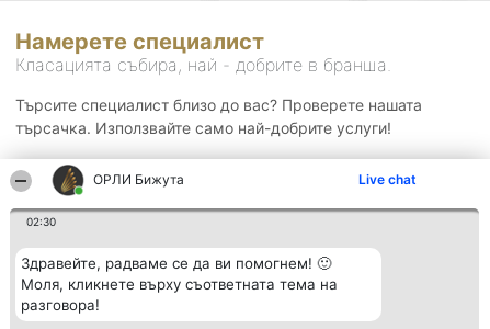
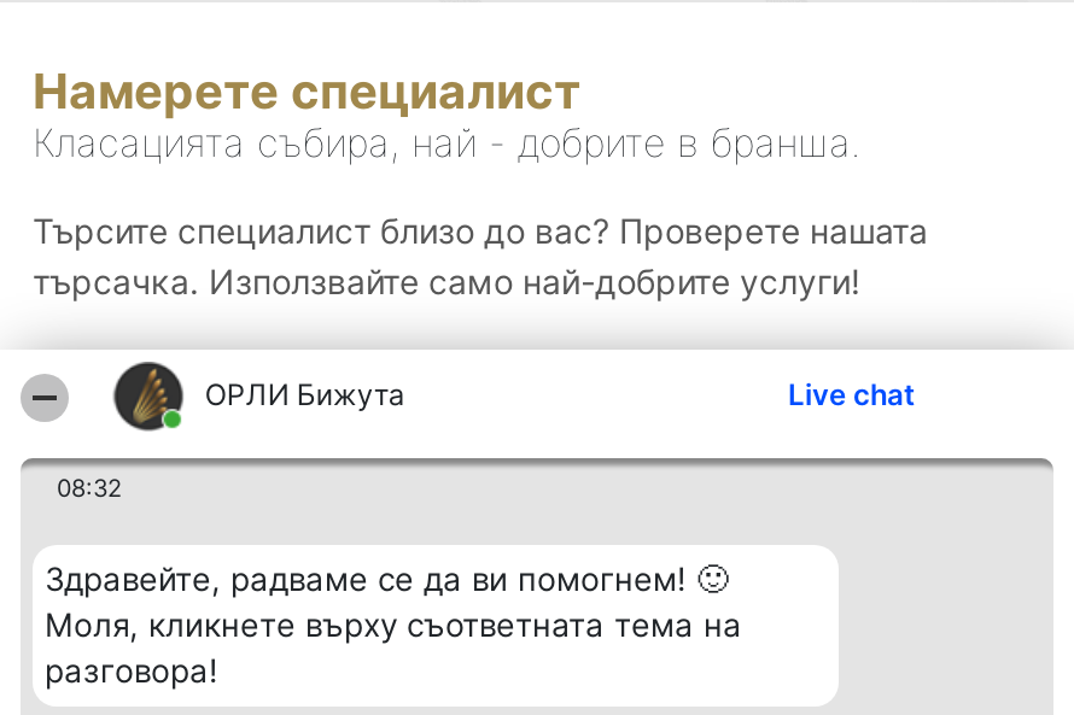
- 02:30
+ 08:32
